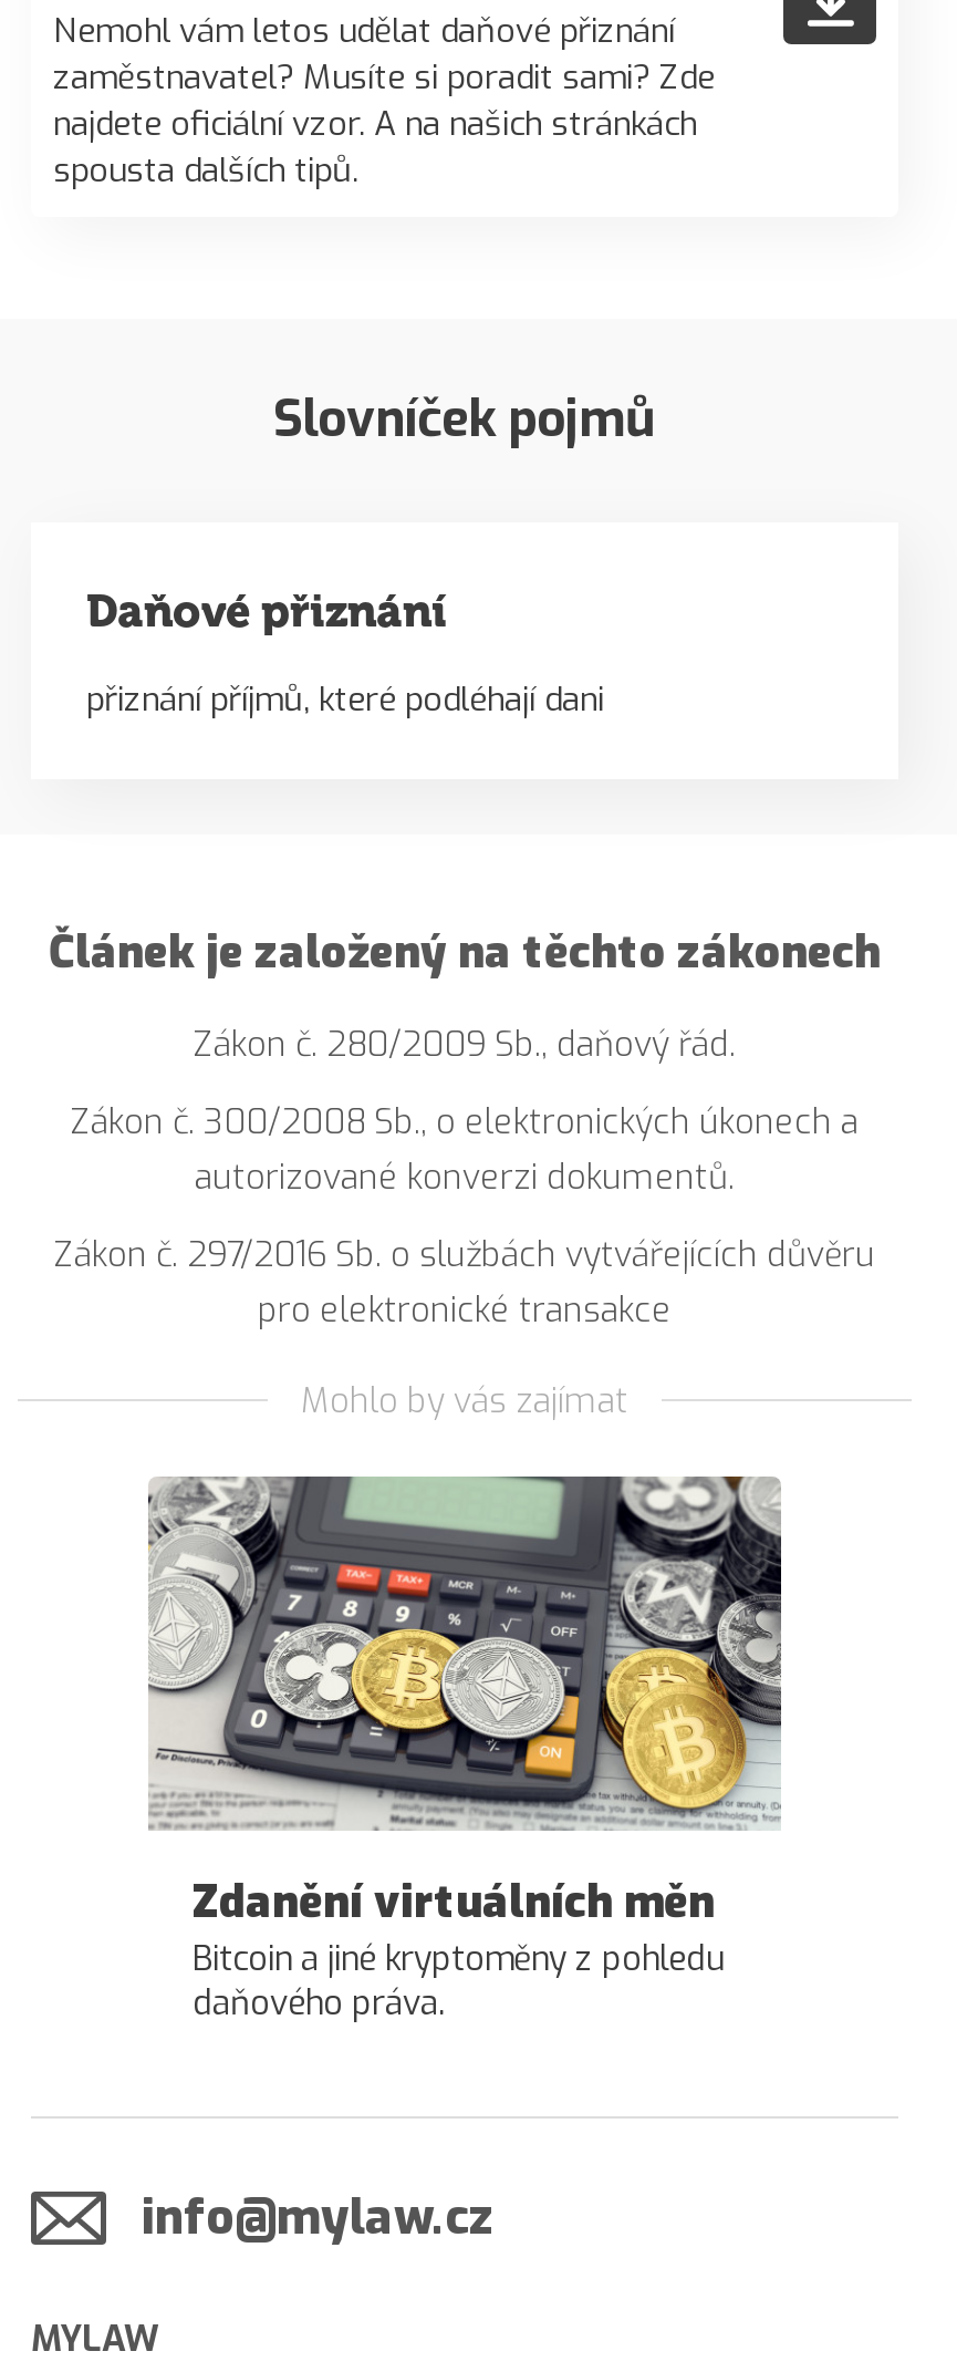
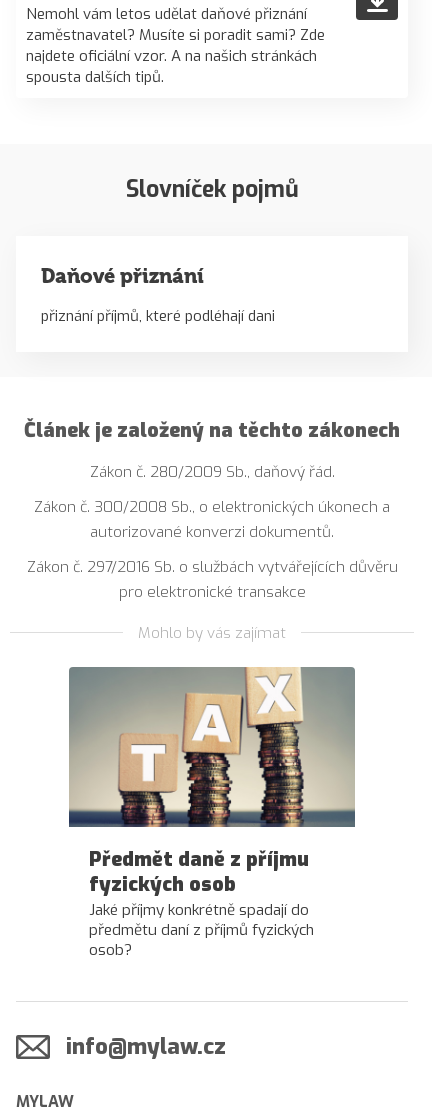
- [image]
- Zdanění virtuálních měn
- Bitcoin a jiné kryptoměny z pohledu
- daňového práva.
+ [image]
+ Předmět daně z příjmu
+ fyzických osob
+ Jaké příjmy konkrétně spadají do
+ předmětu daní z příjmů fyzických
+ osob?
